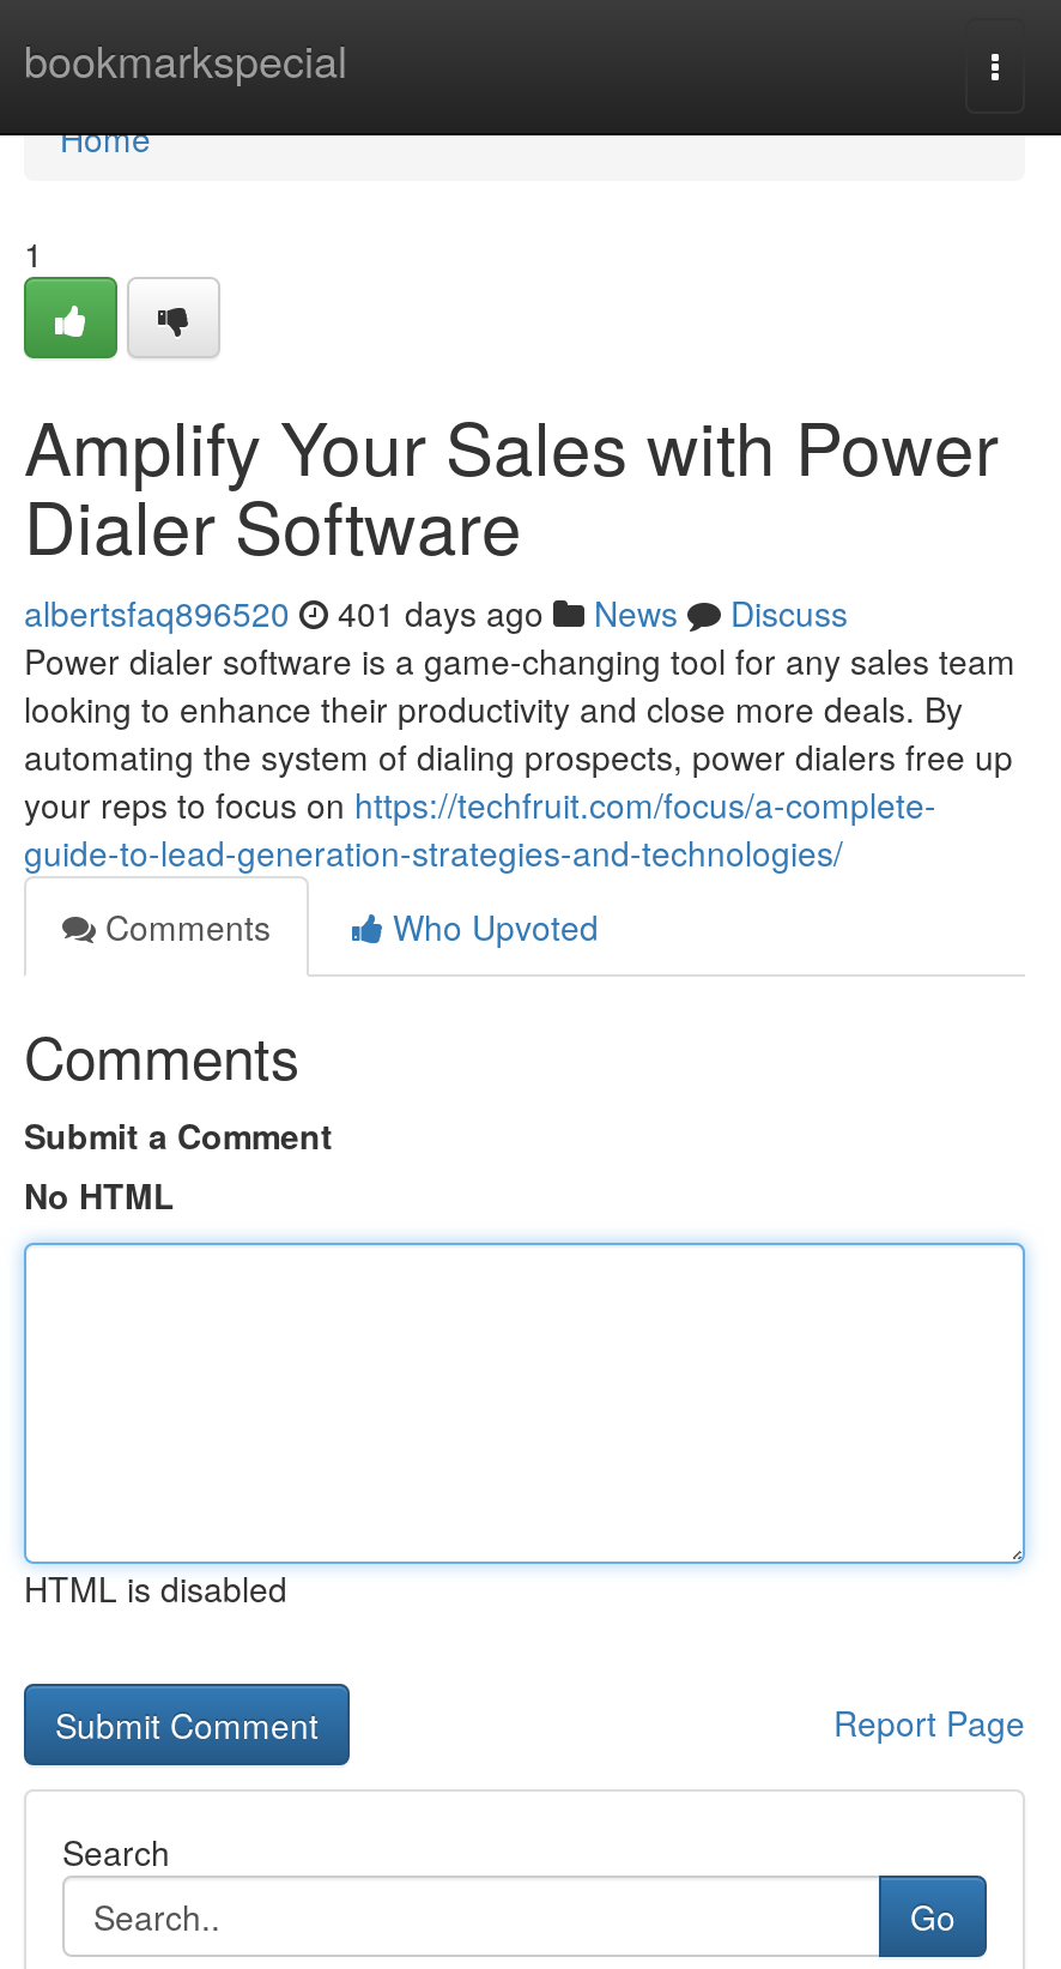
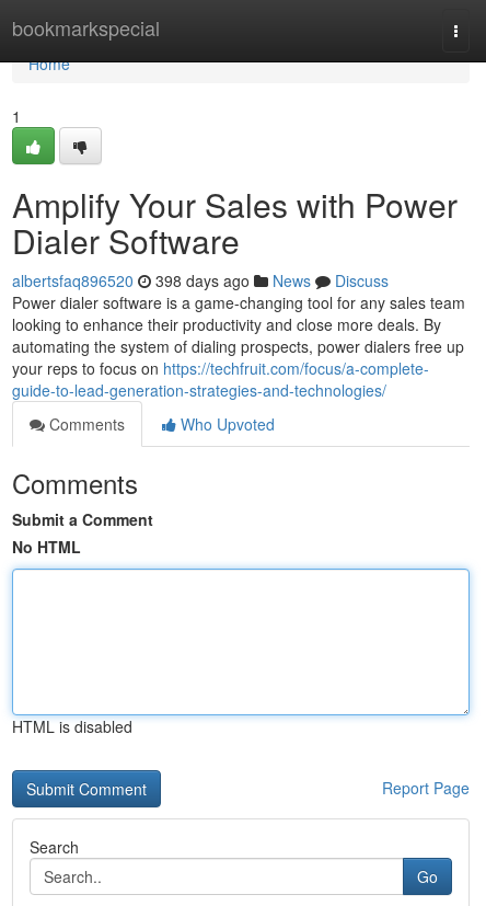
- albertsfaq896520 401 days ago News Discuss
+ albertsfaq896520 398 days ago News Discuss
